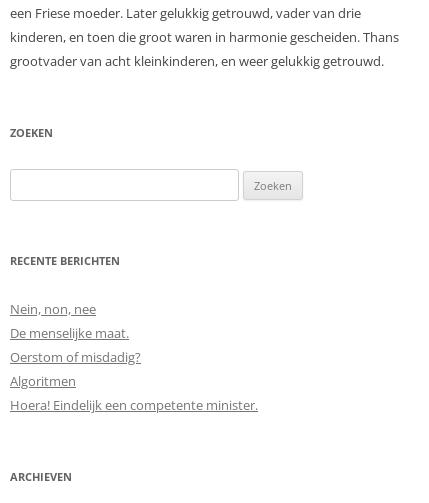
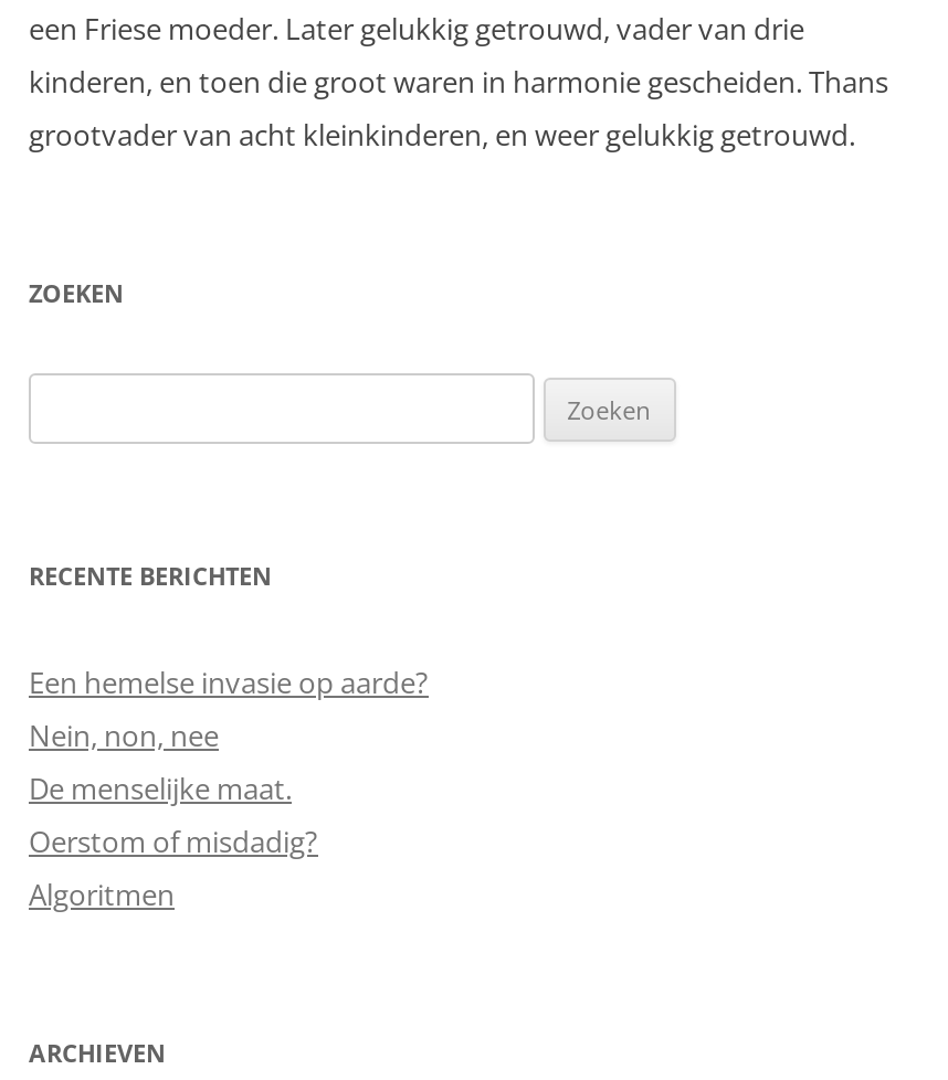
+ Een hemelse invasie op aarde?

moved down: Nein, non, nee | De menselijke maat. | Oerstom of misdadig? | Algoritmen

- Hoera! Eindelijk een competente minister.
